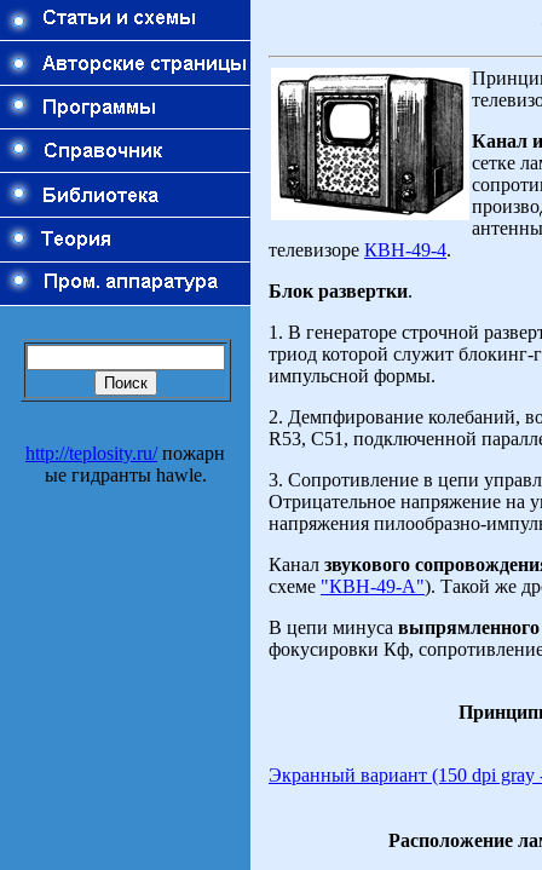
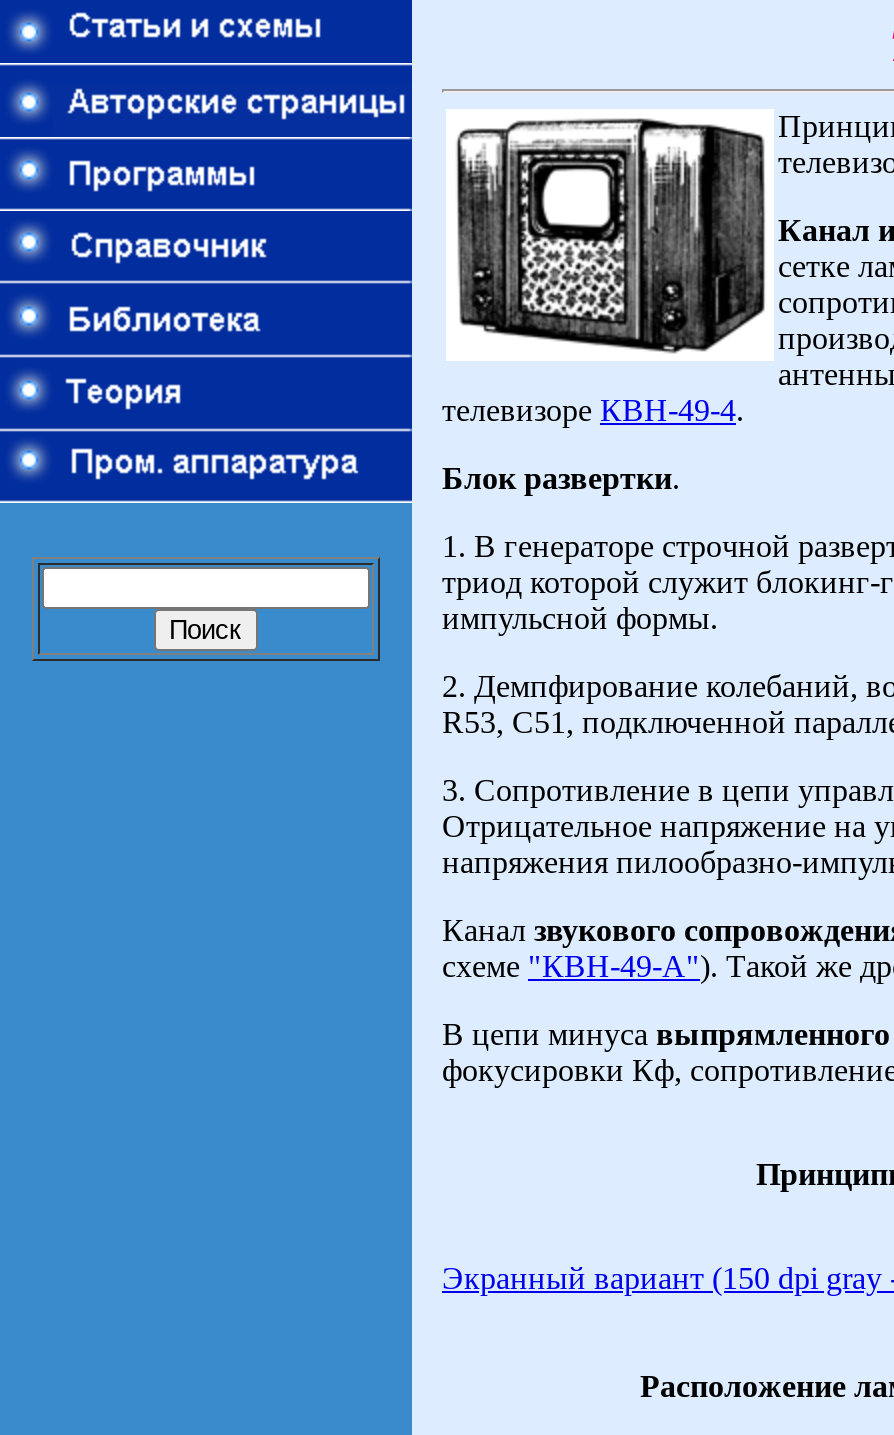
- http://teplosity.ru/ пожарн
- ые гидранты hawle.
